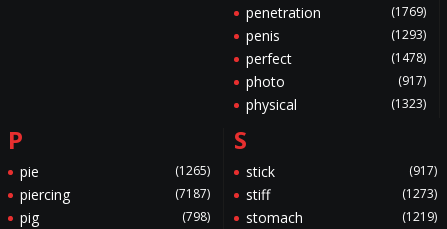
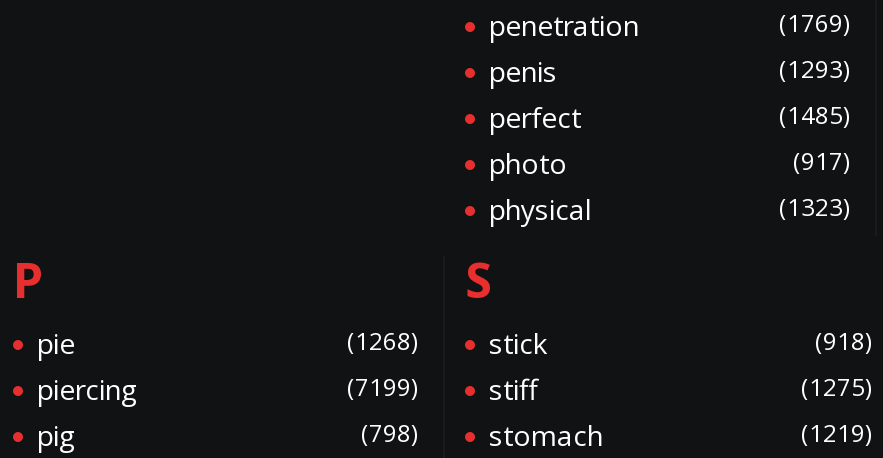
- (1478)
+ (1485)

- (1265)
+ (1268)

- (917)
+ (918)

- (7187)
+ (7199)

- (1273)
+ (1275)
